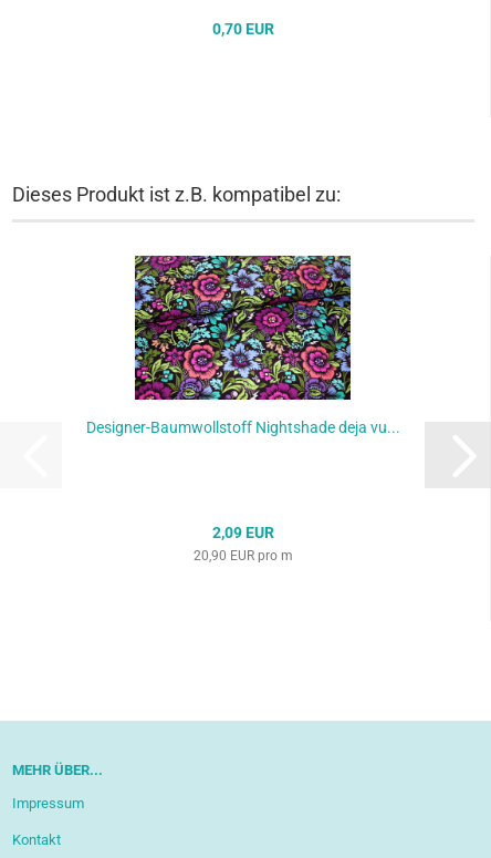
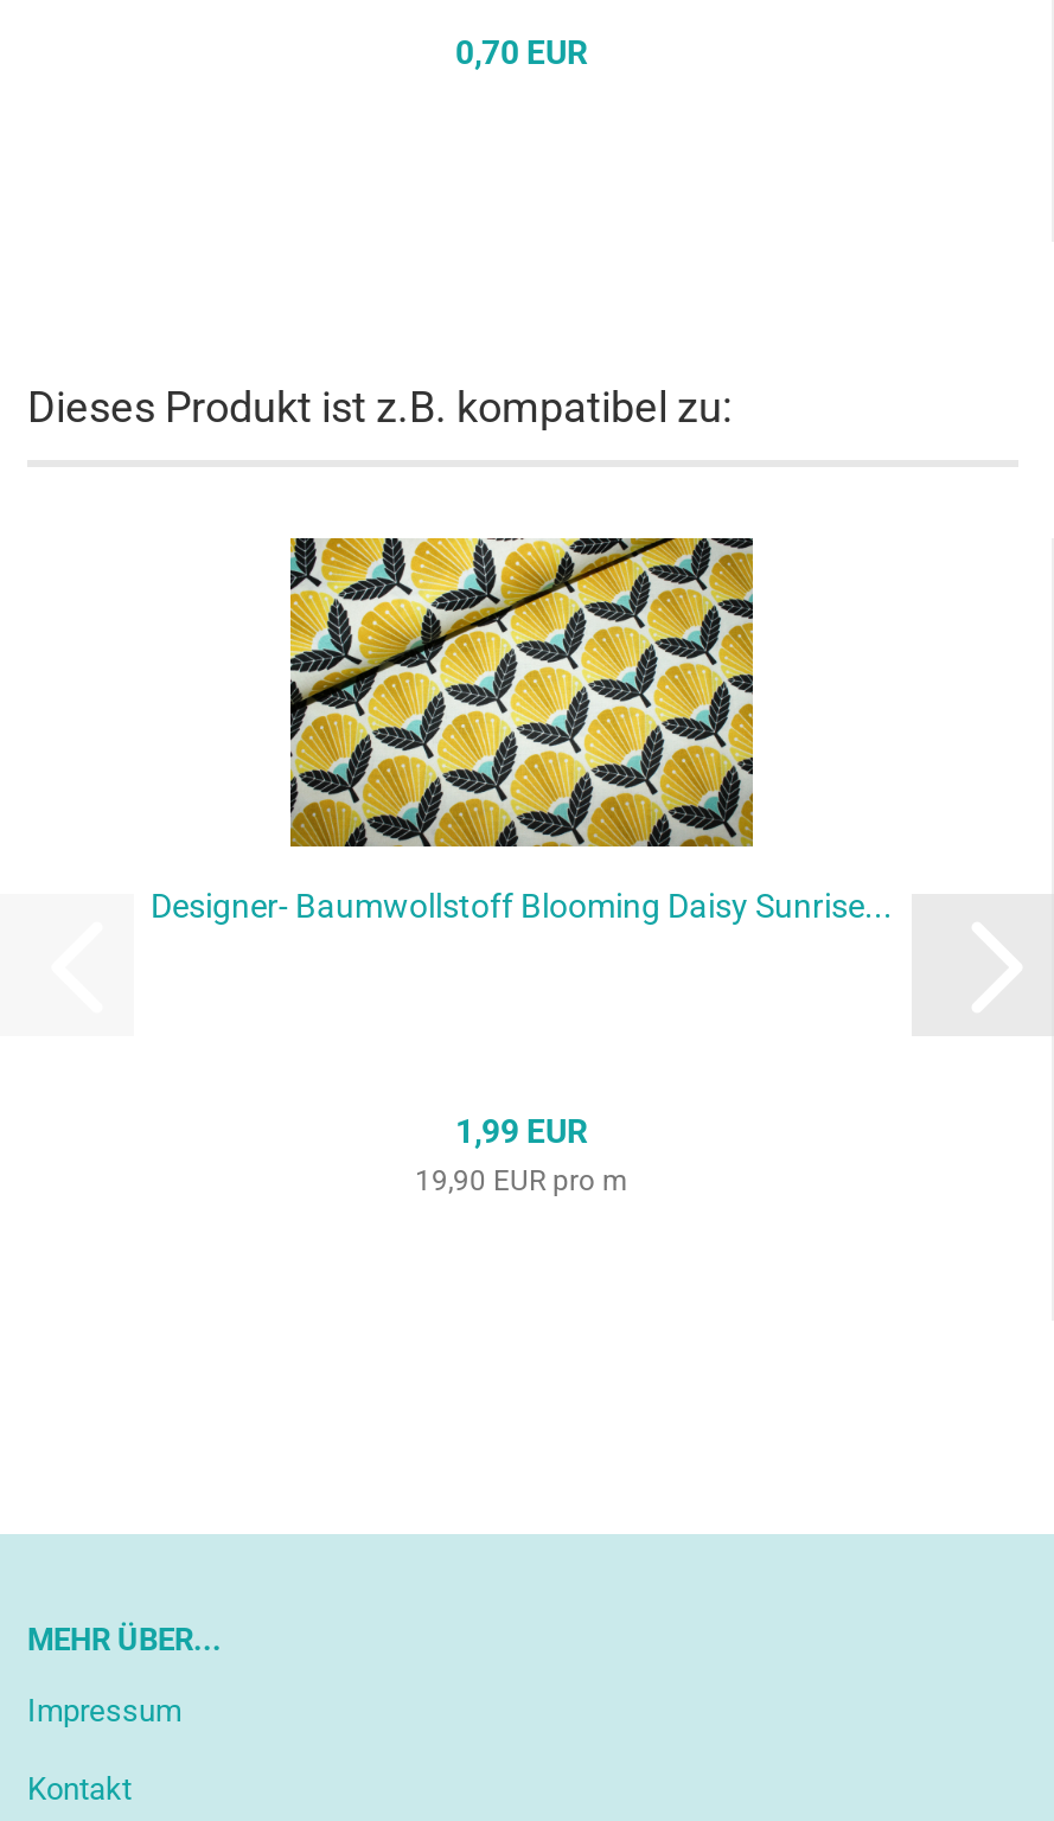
- [image]
- Designer-Baumwollstoff Nightshade deja vu...
+ [image]
+ Designer- Baumwollstoff Blooming Daisy Sunrise...

- 2,09 EUR
- 20,90 EUR pro m
+ 1,99 EUR
+ 19,90 EUR pro m
